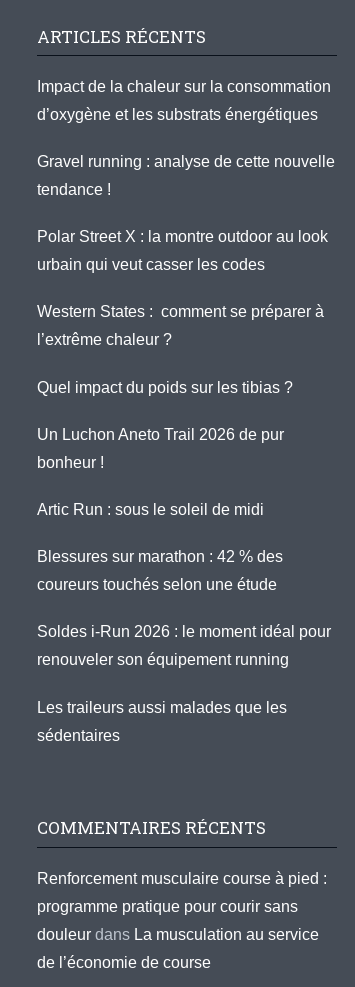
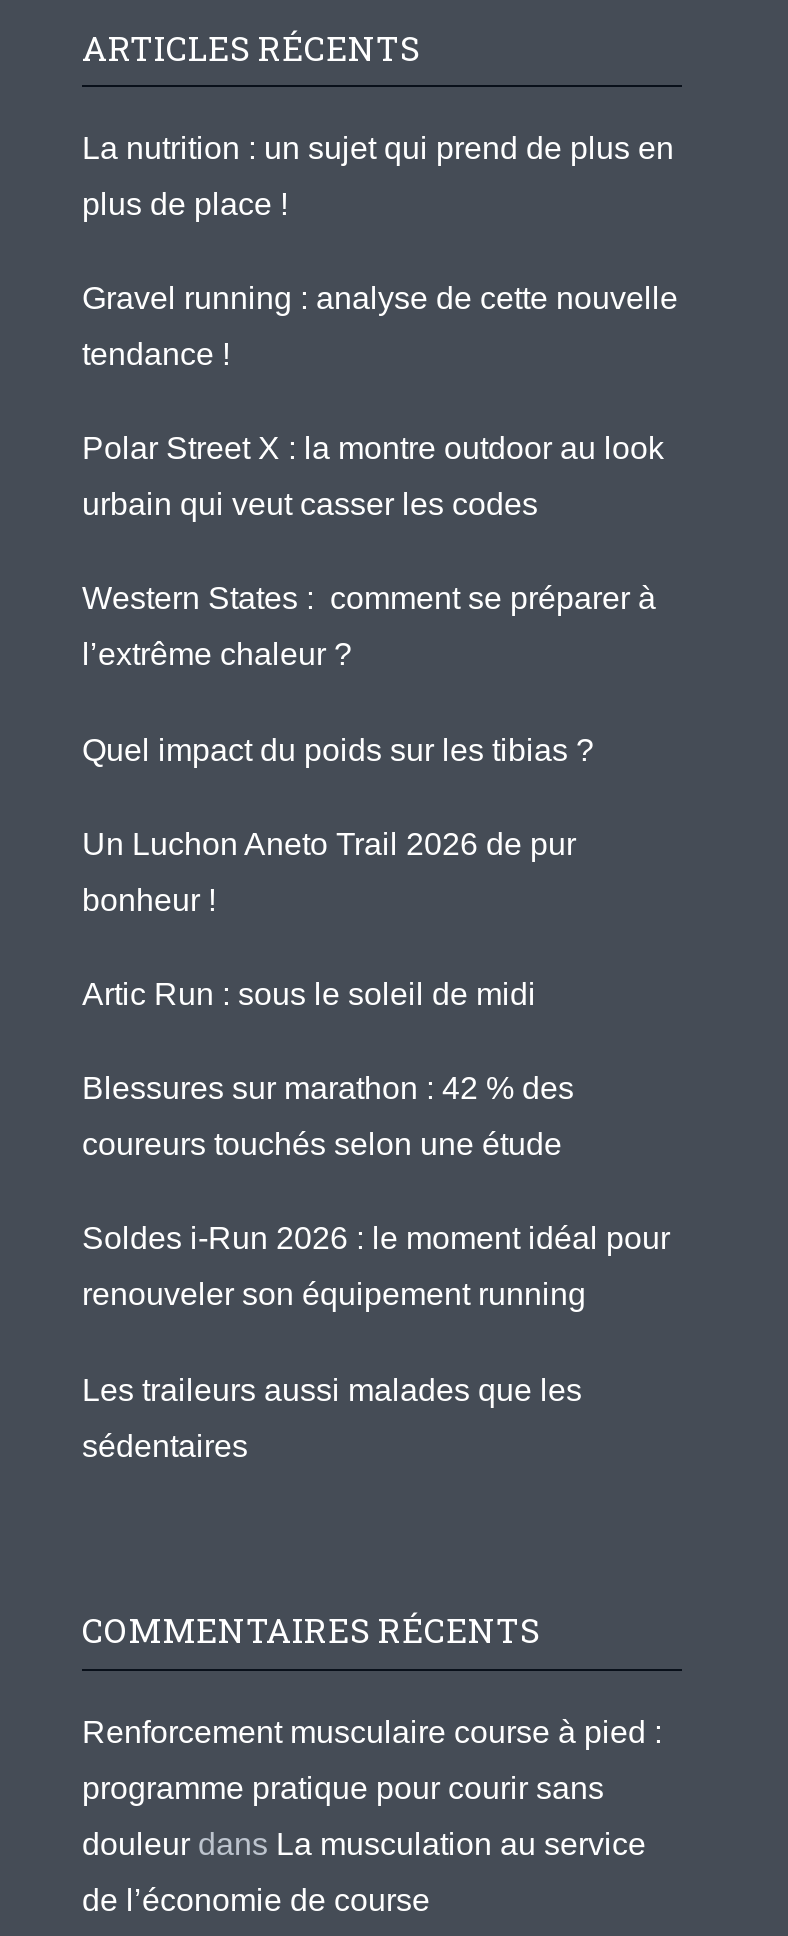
- Impact de la chaleur sur la consommation
+ La nutrition : un sujet qui prend de plus en

- d’oxygène et les substrats énergétiques
+ plus de place !
